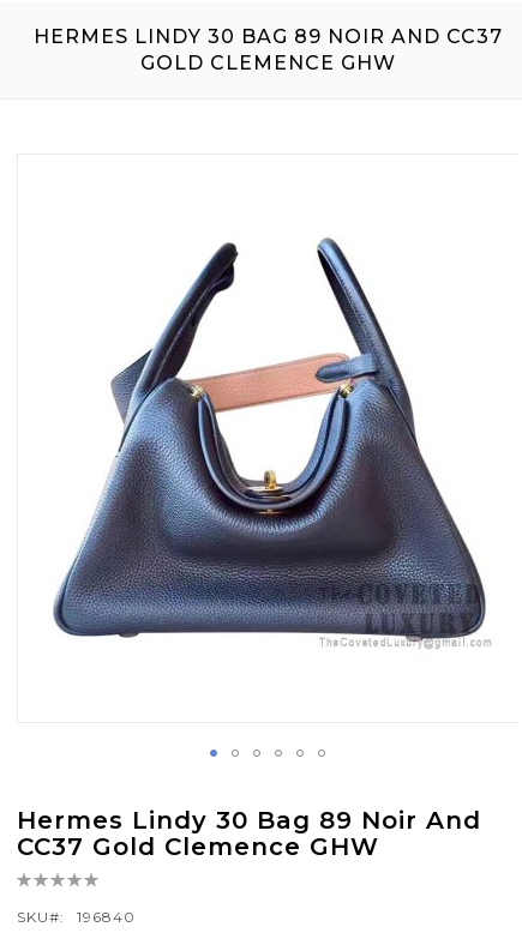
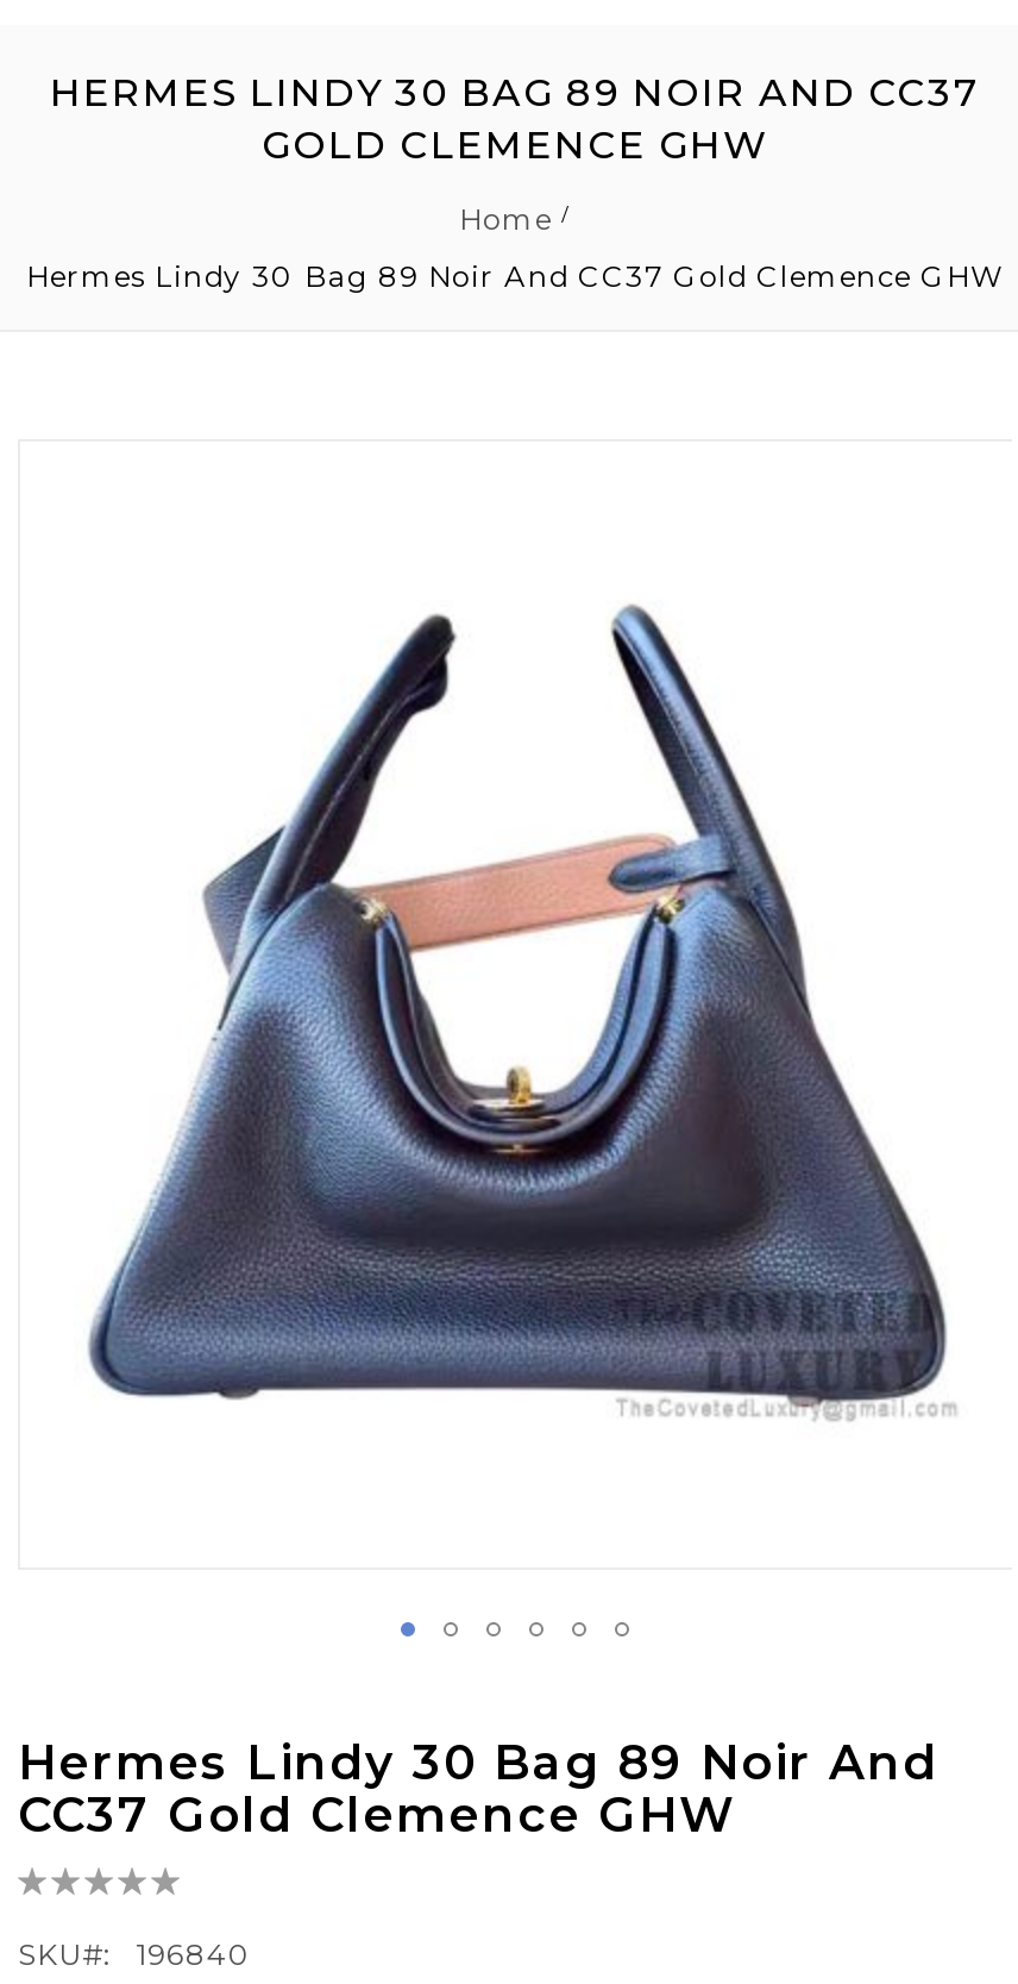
+ Home
+ Hermes Lindy 30 Bag 89 Noir And CC37 Gold Clemence GHW
